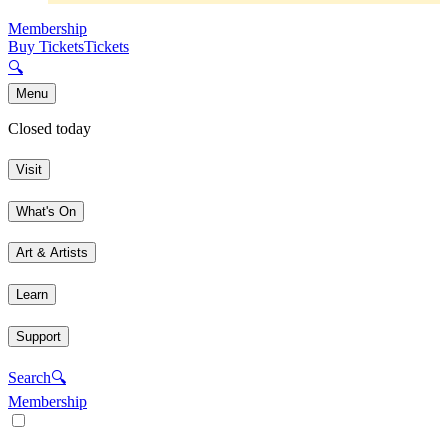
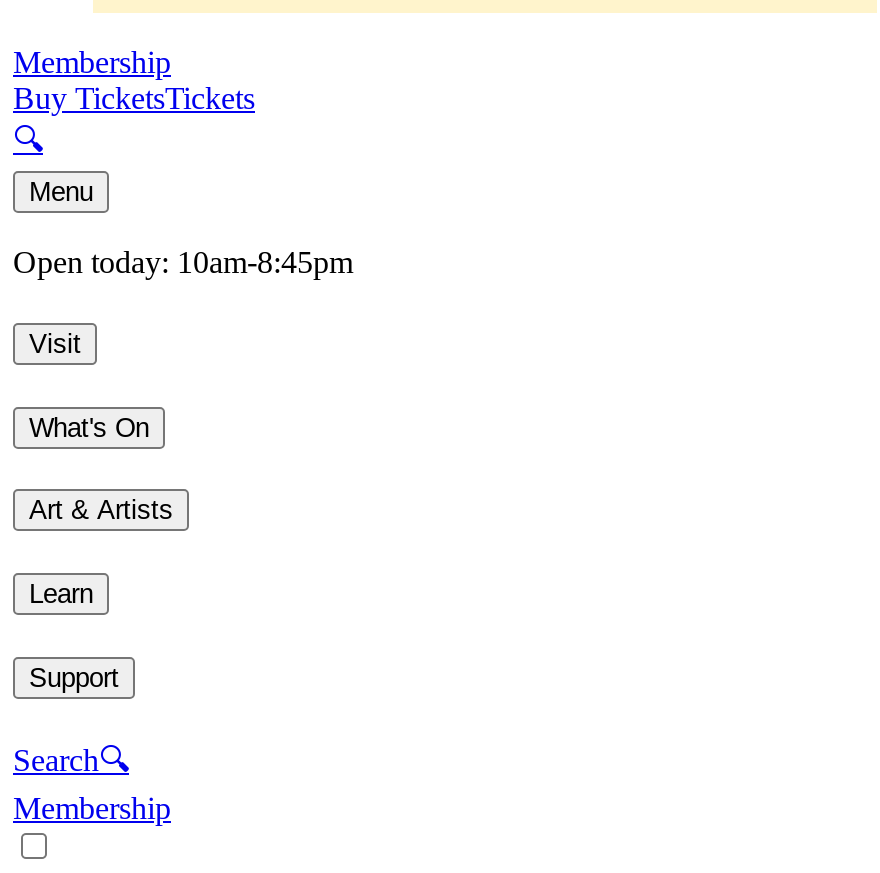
- Closed today
+ Open today: 10am-8:45pm
